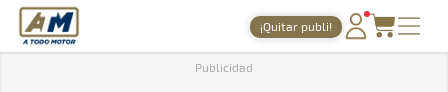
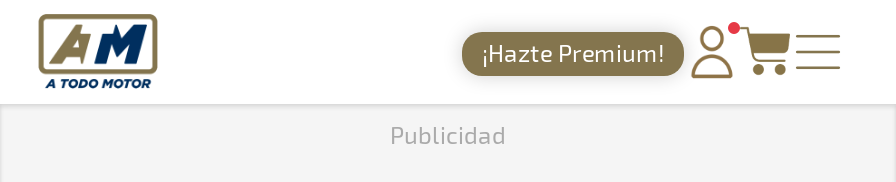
- ¡Quitar publi!
+ ¡Hazte Premium!
